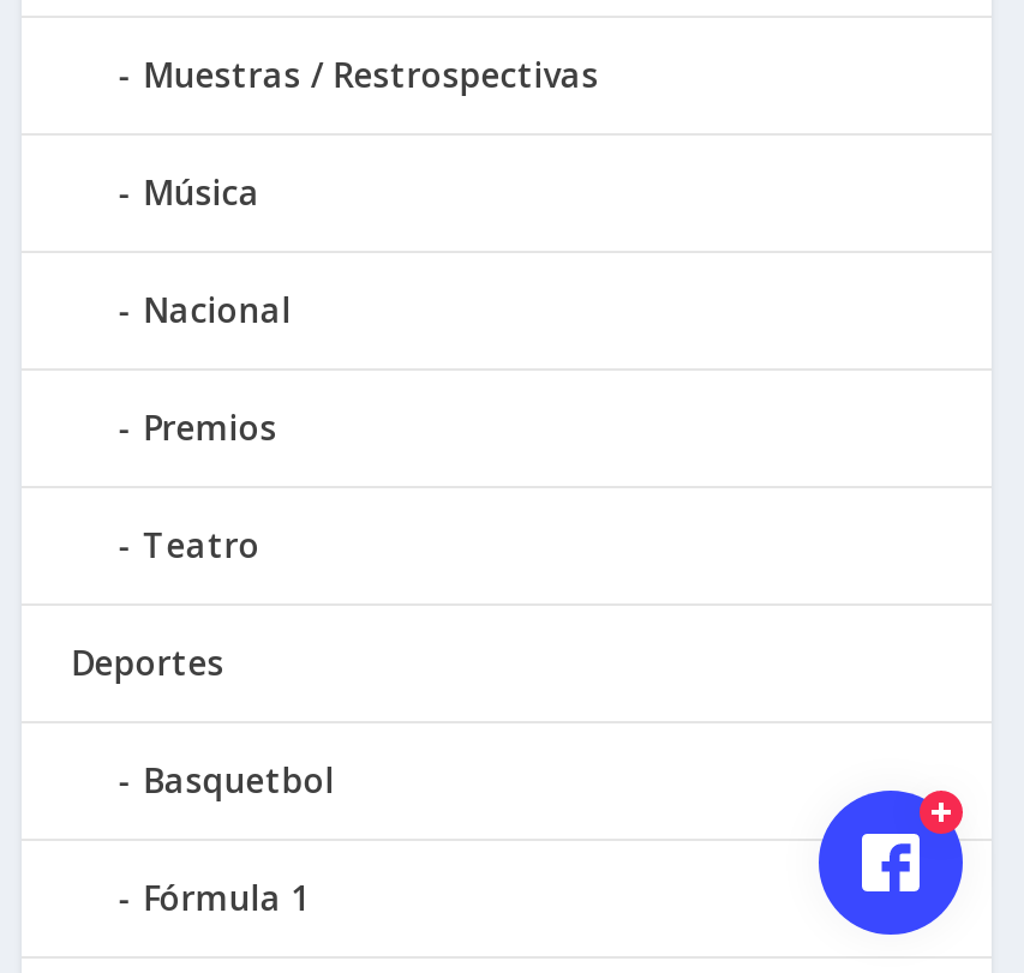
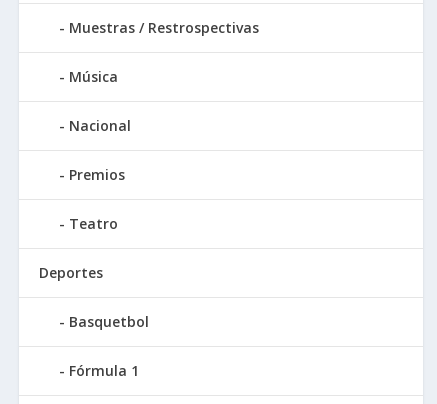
- [image]
